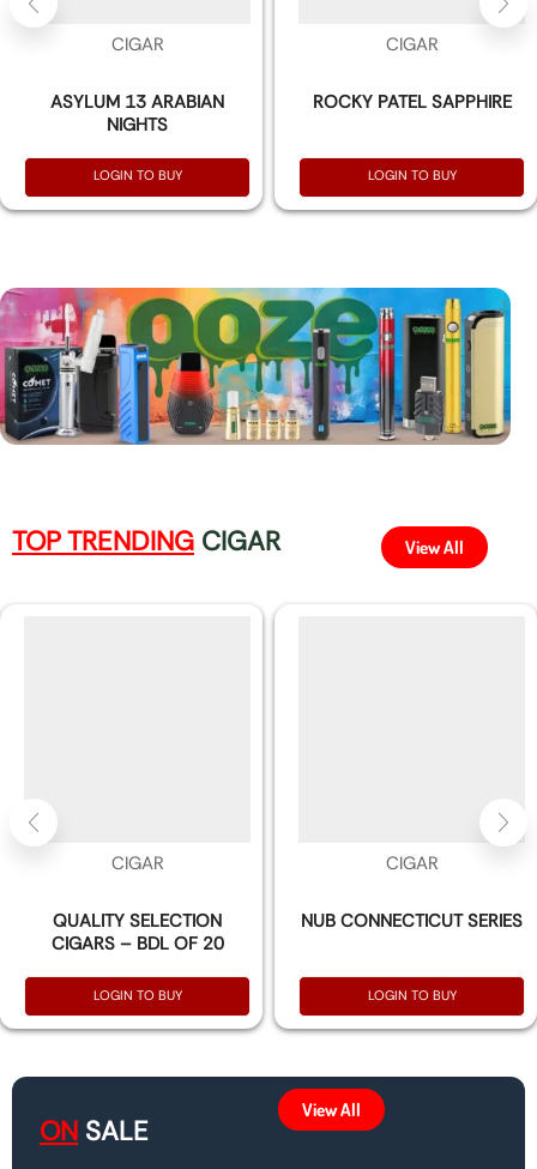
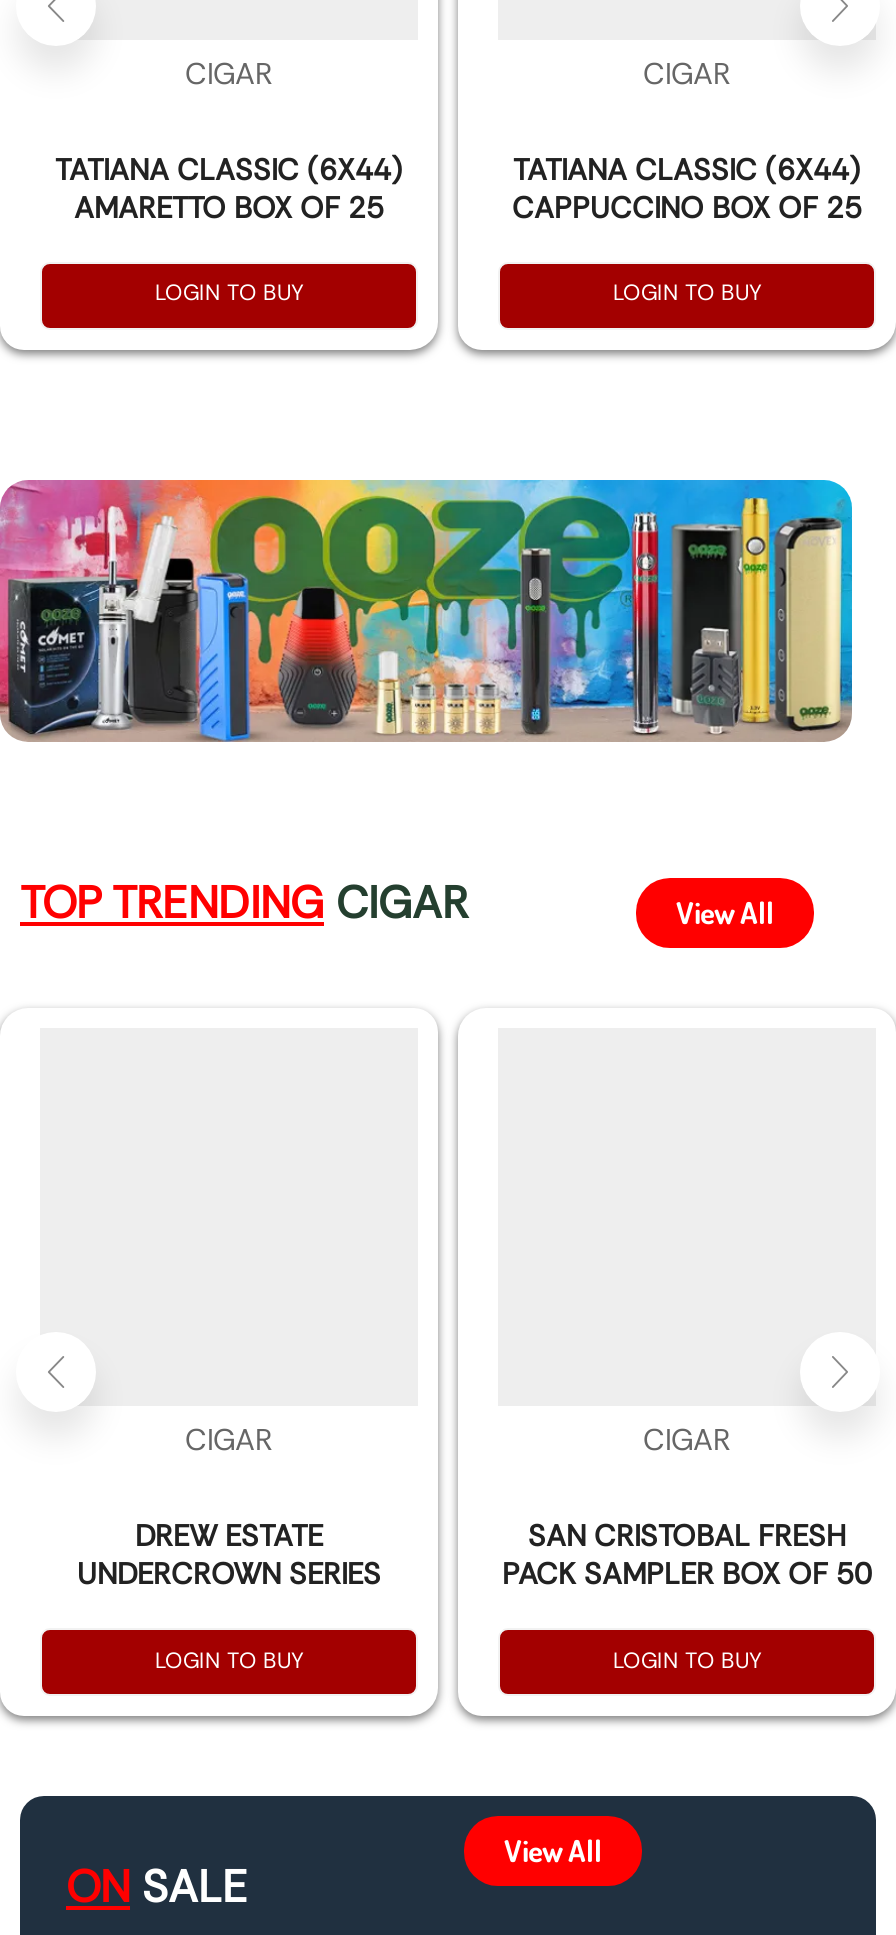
- ASYLUM 13 ARABIAN
- NIGHTS
+ TATIANA CLASSIC (6X44)
+ AMARETTO BOX OF 25

- ROCKY PATEL SAPPHIRE
+ TATIANA CLASSIC (6X44)
+ CAPPUCCINO BOX OF 25

- QUALITY SELECTION
- CIGARS – BDL OF 20
+ DREW ESTATE
+ UNDERCROWN SERIES

- NUB CONNECTICUT SERIES
+ SAN CRISTOBAL FRESH
+ PACK SAMPLER BOX OF 50
